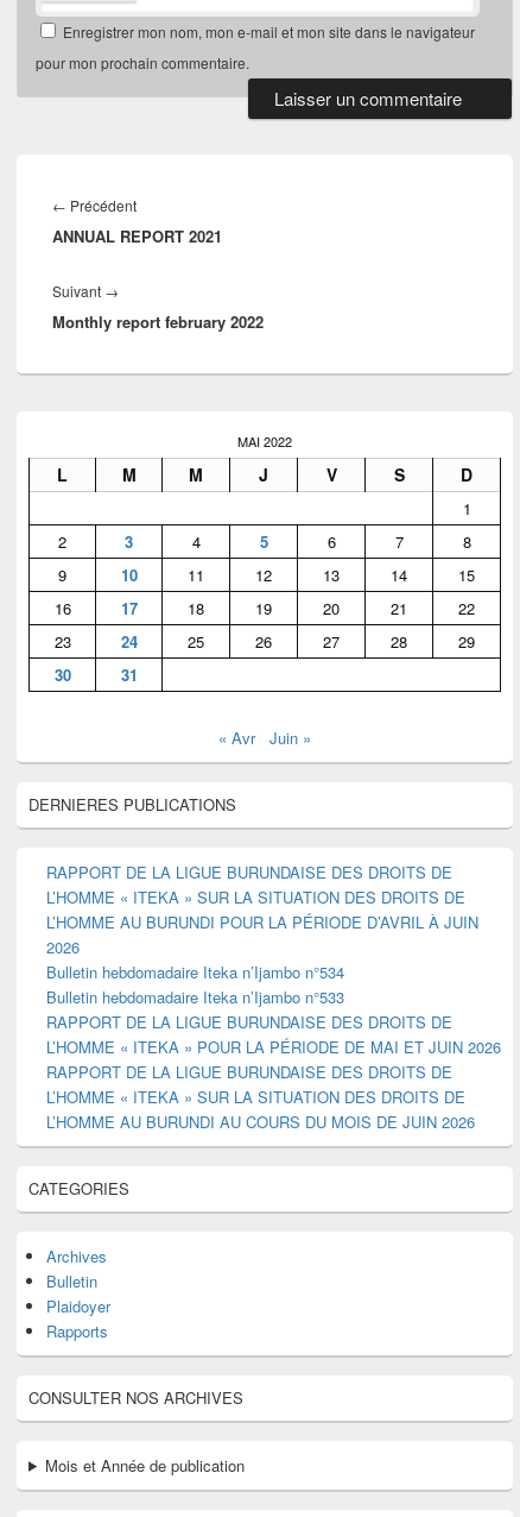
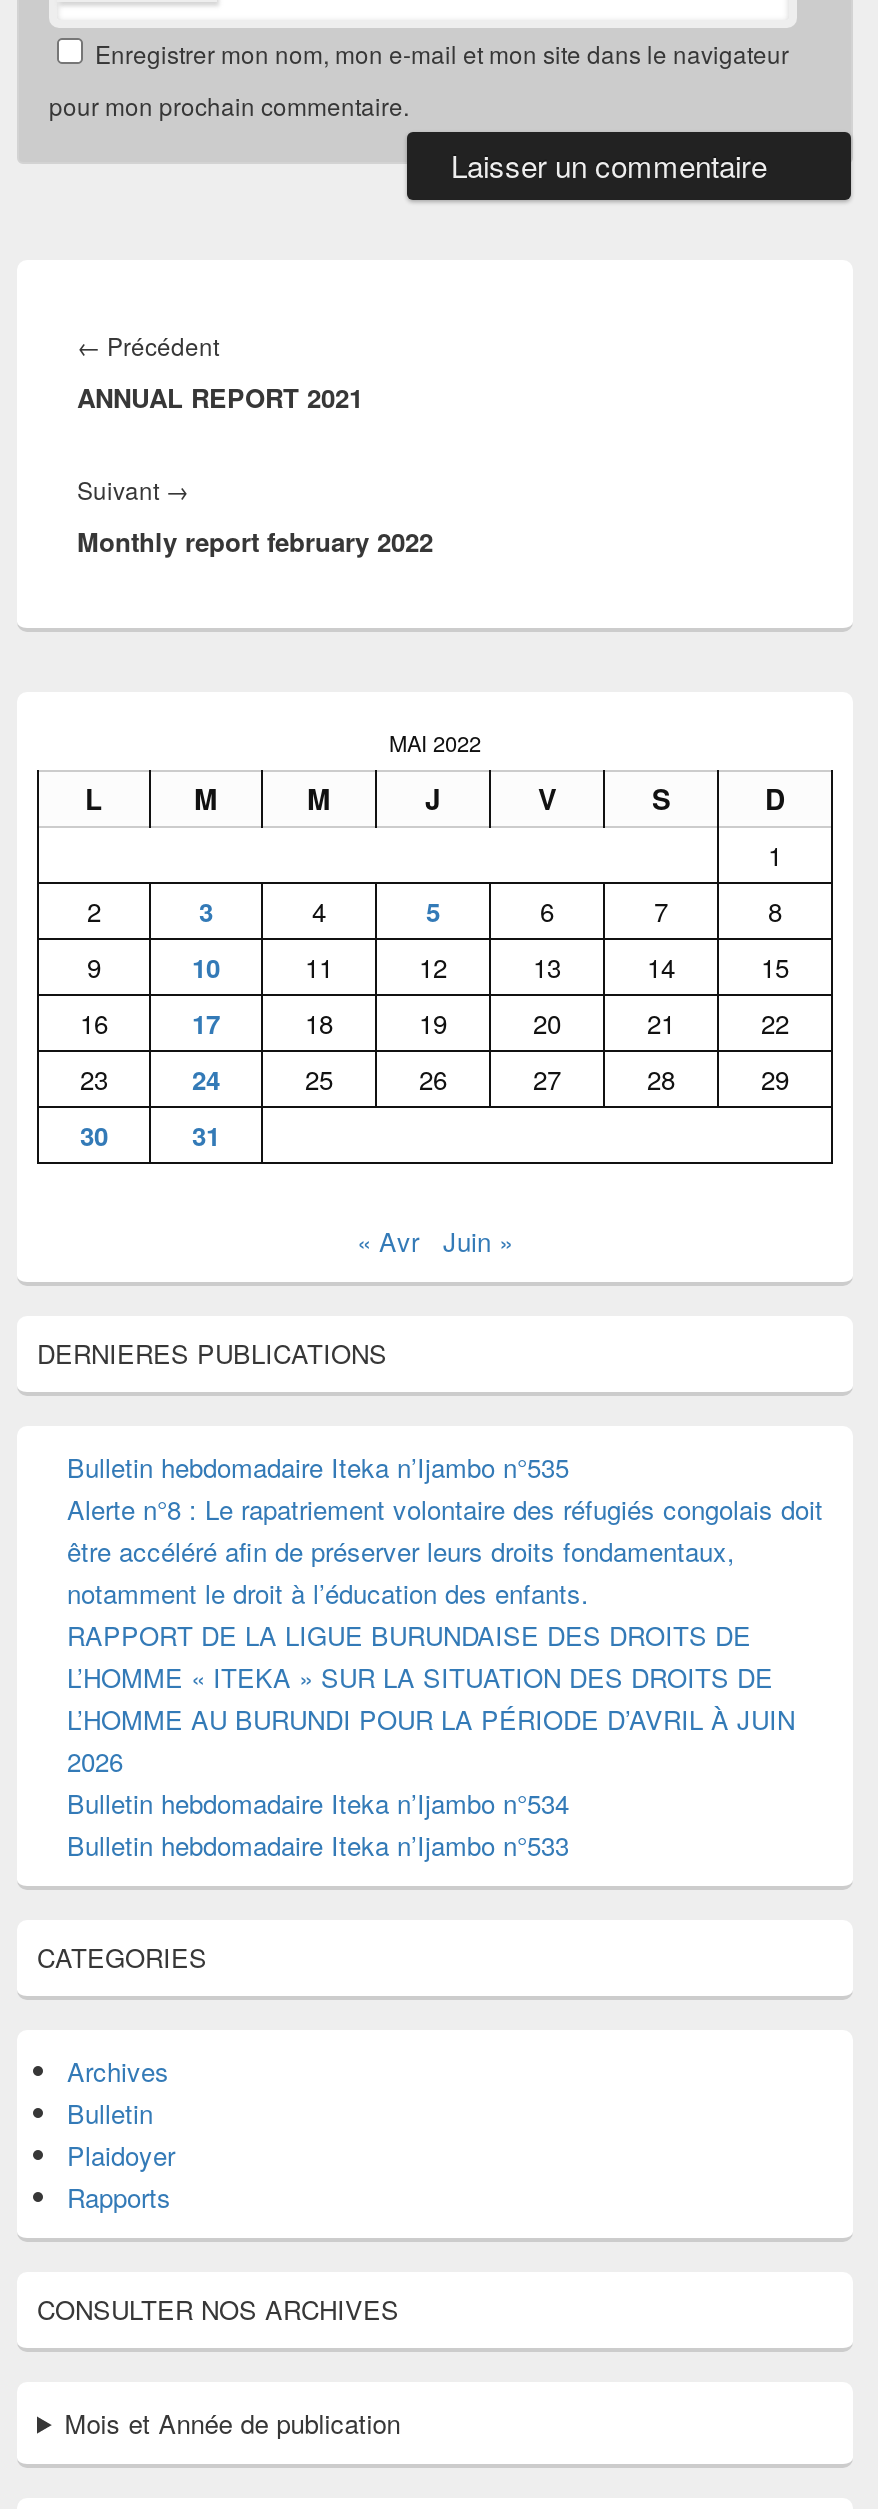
+ Bulletin hebdomadaire Iteka n’Ijambo n°535
+ Alerte n°8 : Le rapatriement volontaire des réfugiés congolais doit
+ être accéléré afin de préserver leurs droits fondamentaux,
+ notamment le droit à l’éducation des enfants.

moved down: RAPPORT DE LA LIGUE BURUNDAISE DES DROITS DE | L’HOMME « ITEKA » SUR LA SITUATION DES DROITS DE | L’HOMME AU BURUNDI POUR LA PÉRIODE D’AVRIL À JUIN | 2026 | Bulletin hebdomadaire Iteka n’Ijambo n°534 | Bulletin hebdomadaire Iteka n’Ijambo n°533

- RAPPORT DE LA LIGUE BURUNDAISE DES DROITS DE
- L’HOMME « ITEKA » POUR LA PÉRIODE DE MAI ET JUIN 2026
- RAPPORT DE LA LIGUE BURUNDAISE DES DROITS DE
- L’HOMME « ITEKA » SUR LA SITUATION DES DROITS DE
- L’HOMME AU BURUNDI AU COURS DU MOIS DE JUIN 2026
